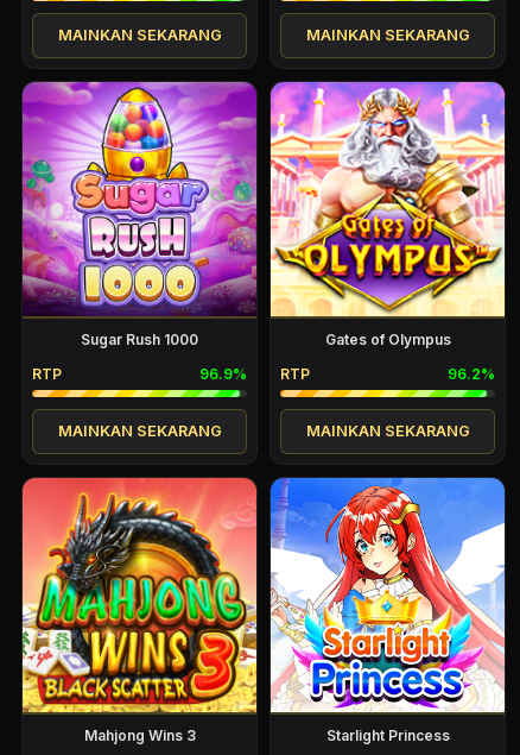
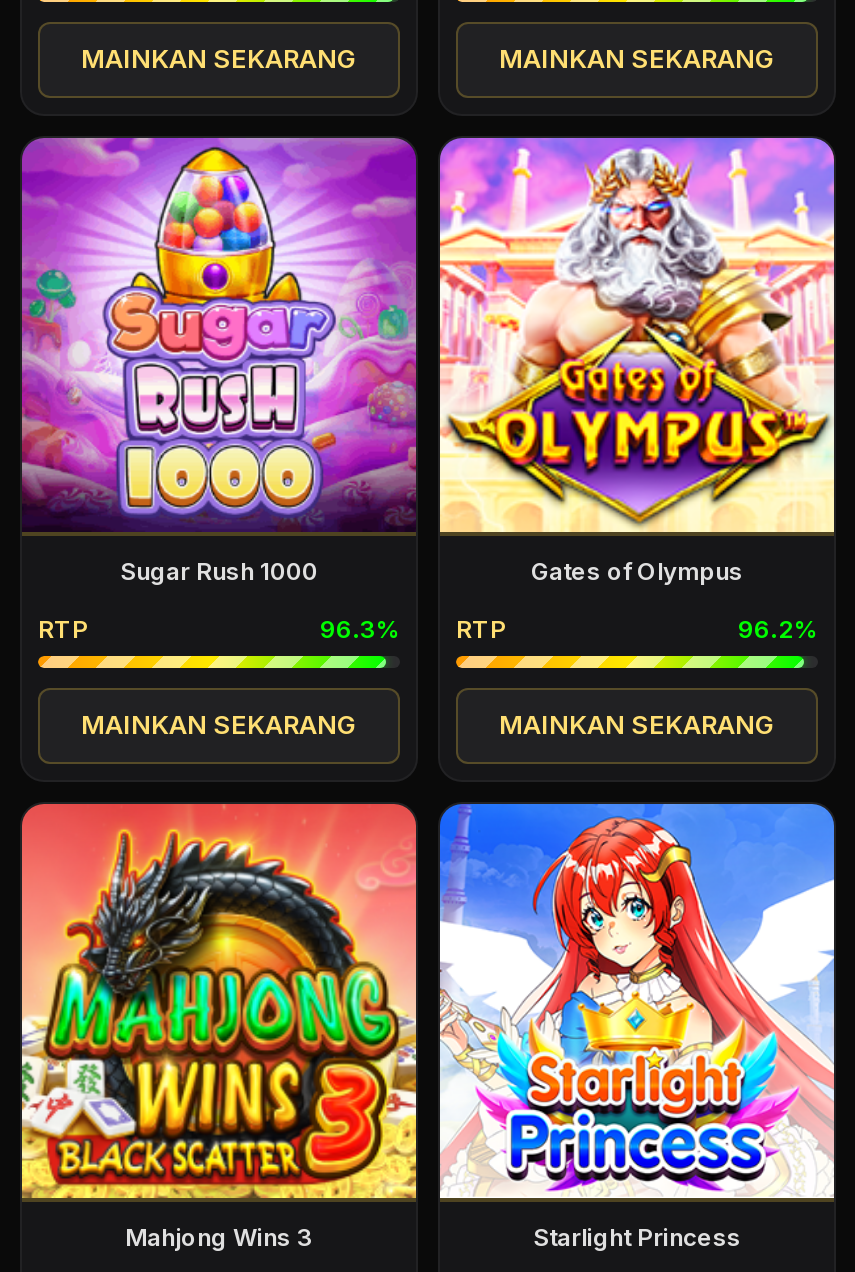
- 96.9% RTP
+ 96.3% RTP
